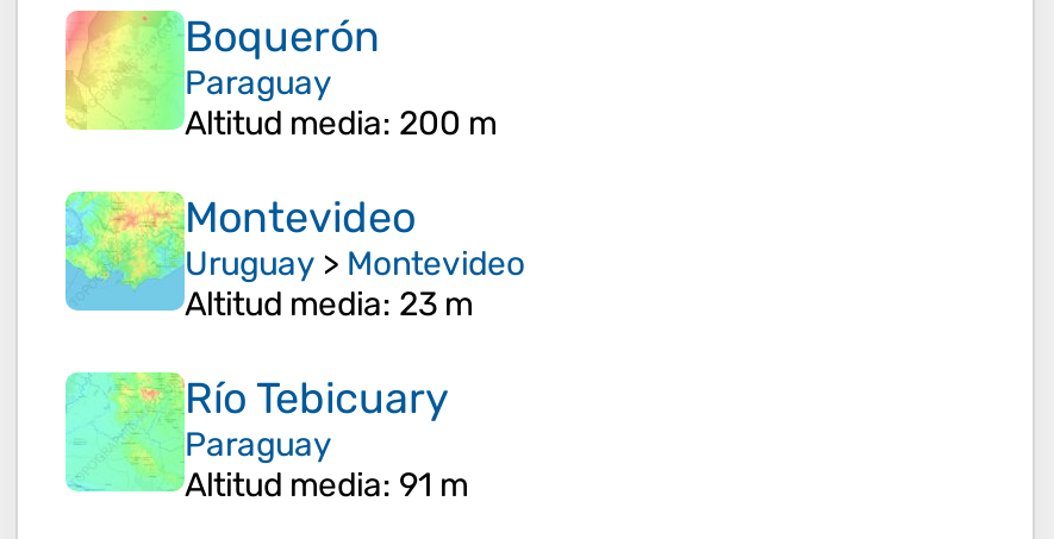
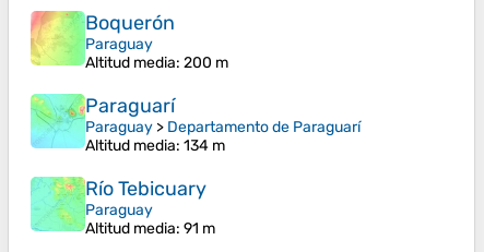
- [image]
- Montevideo
- Uruguay > Montevideo
- Altitud media: 23 m
+ [image]
+ Paraguarí
+ Paraguay > Departamento de Paraguarí
+ Altitud media: 134 m
